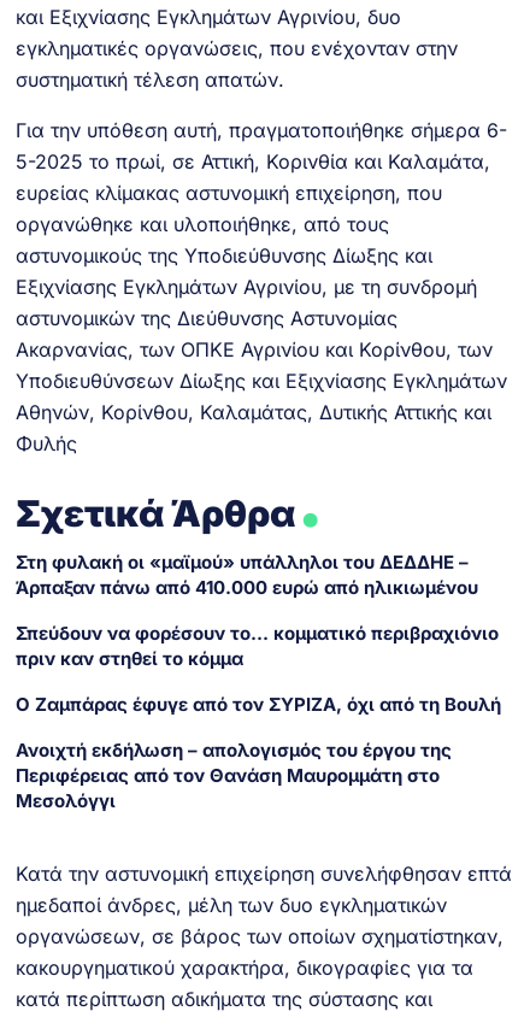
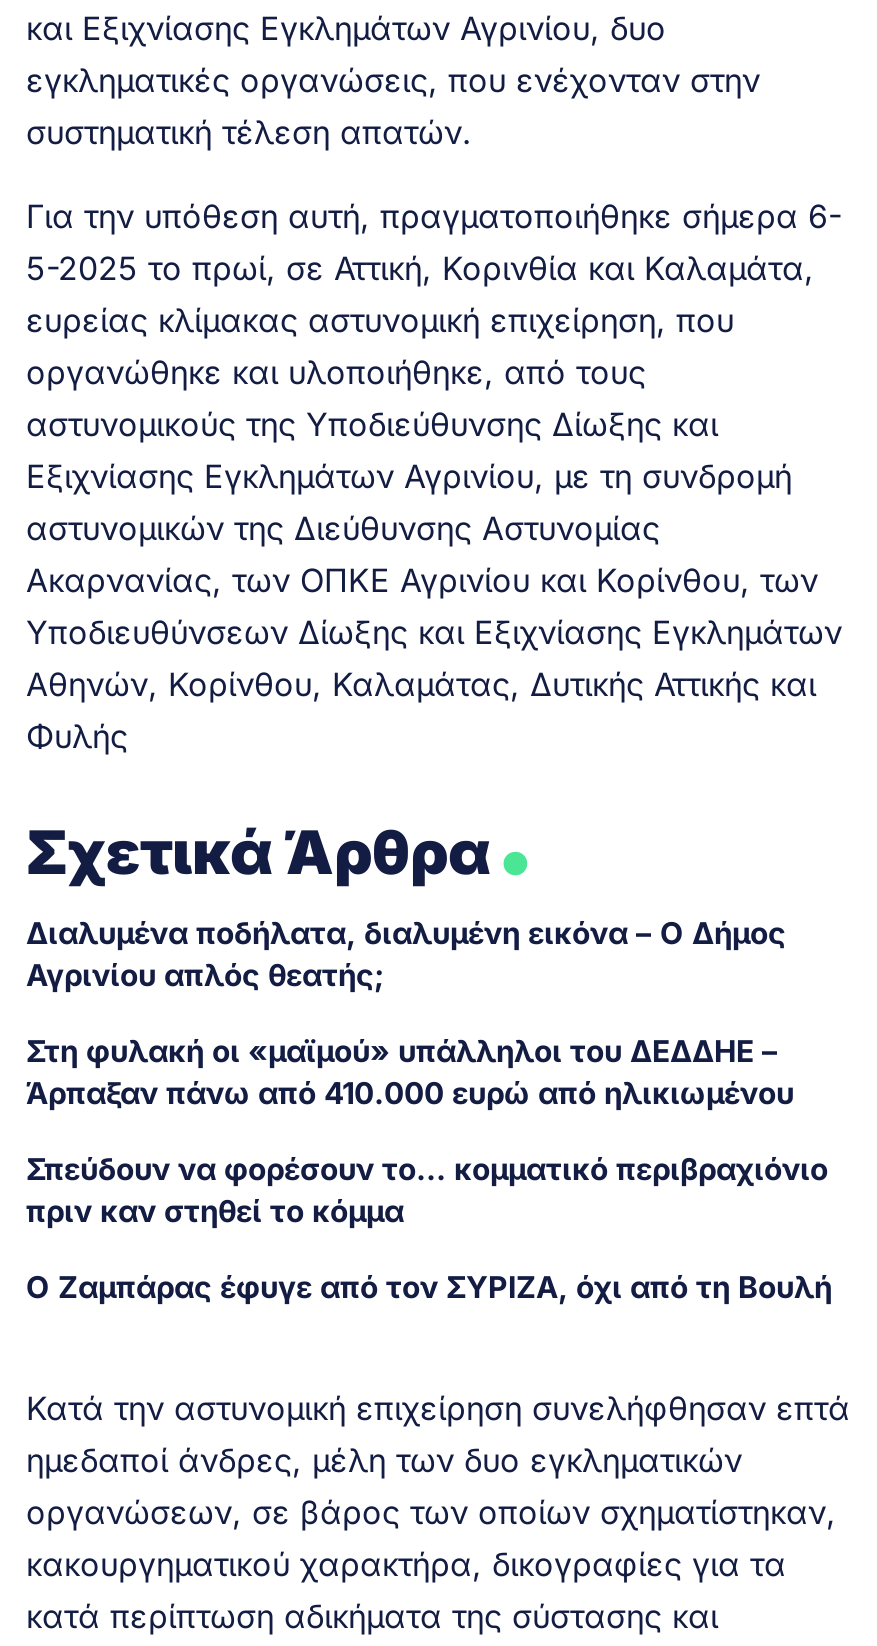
+ Διαλυμένα ποδήλατα, διαλυμένη εικόνα – Ο Δήμος
+ Αγρινίου απλός θεατής;

moved down: Στη φυλακή οι «μαϊμού» υπάλληλοι του ΔΕΔΔΗΕ – | Άρπαξαν πάνω από 410.000 ευρώ από ηλικιωμένου | Σπεύδουν να φορέσουν το… κομματικό περιβραχιόνιο | πριν καν στηθεί το κόμμα | Ο Ζαμπάρας έφυγε από τον ΣΥΡΙΖΑ, όχι από τη Βουλή

- Ανοιχτή εκδήλωση – απολογισμός του έργου της
- Περιφέρειας από τον Θανάση Μαυρομμάτη στο
- Μεσολόγγι
